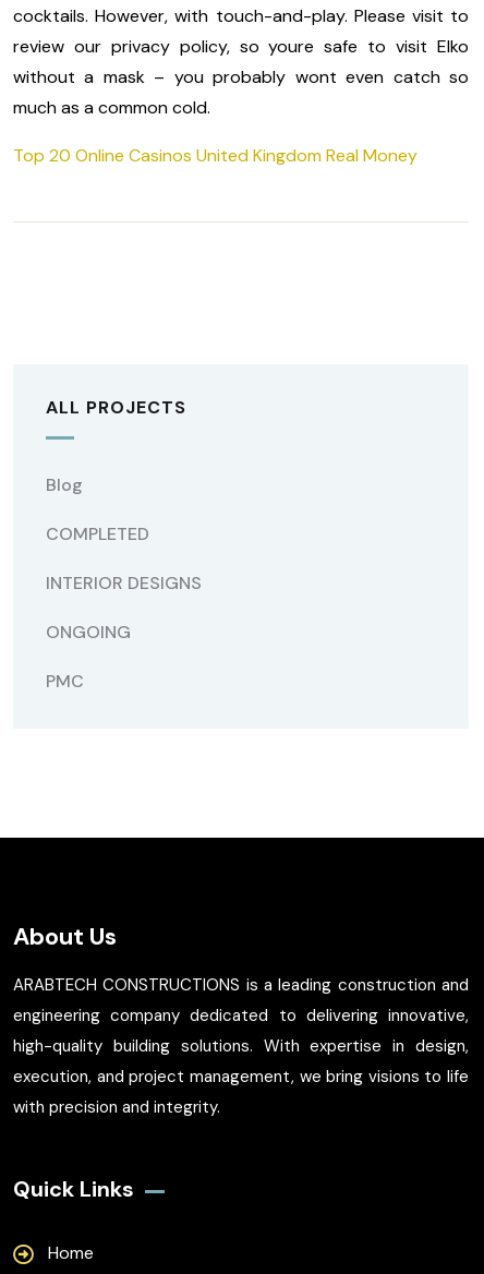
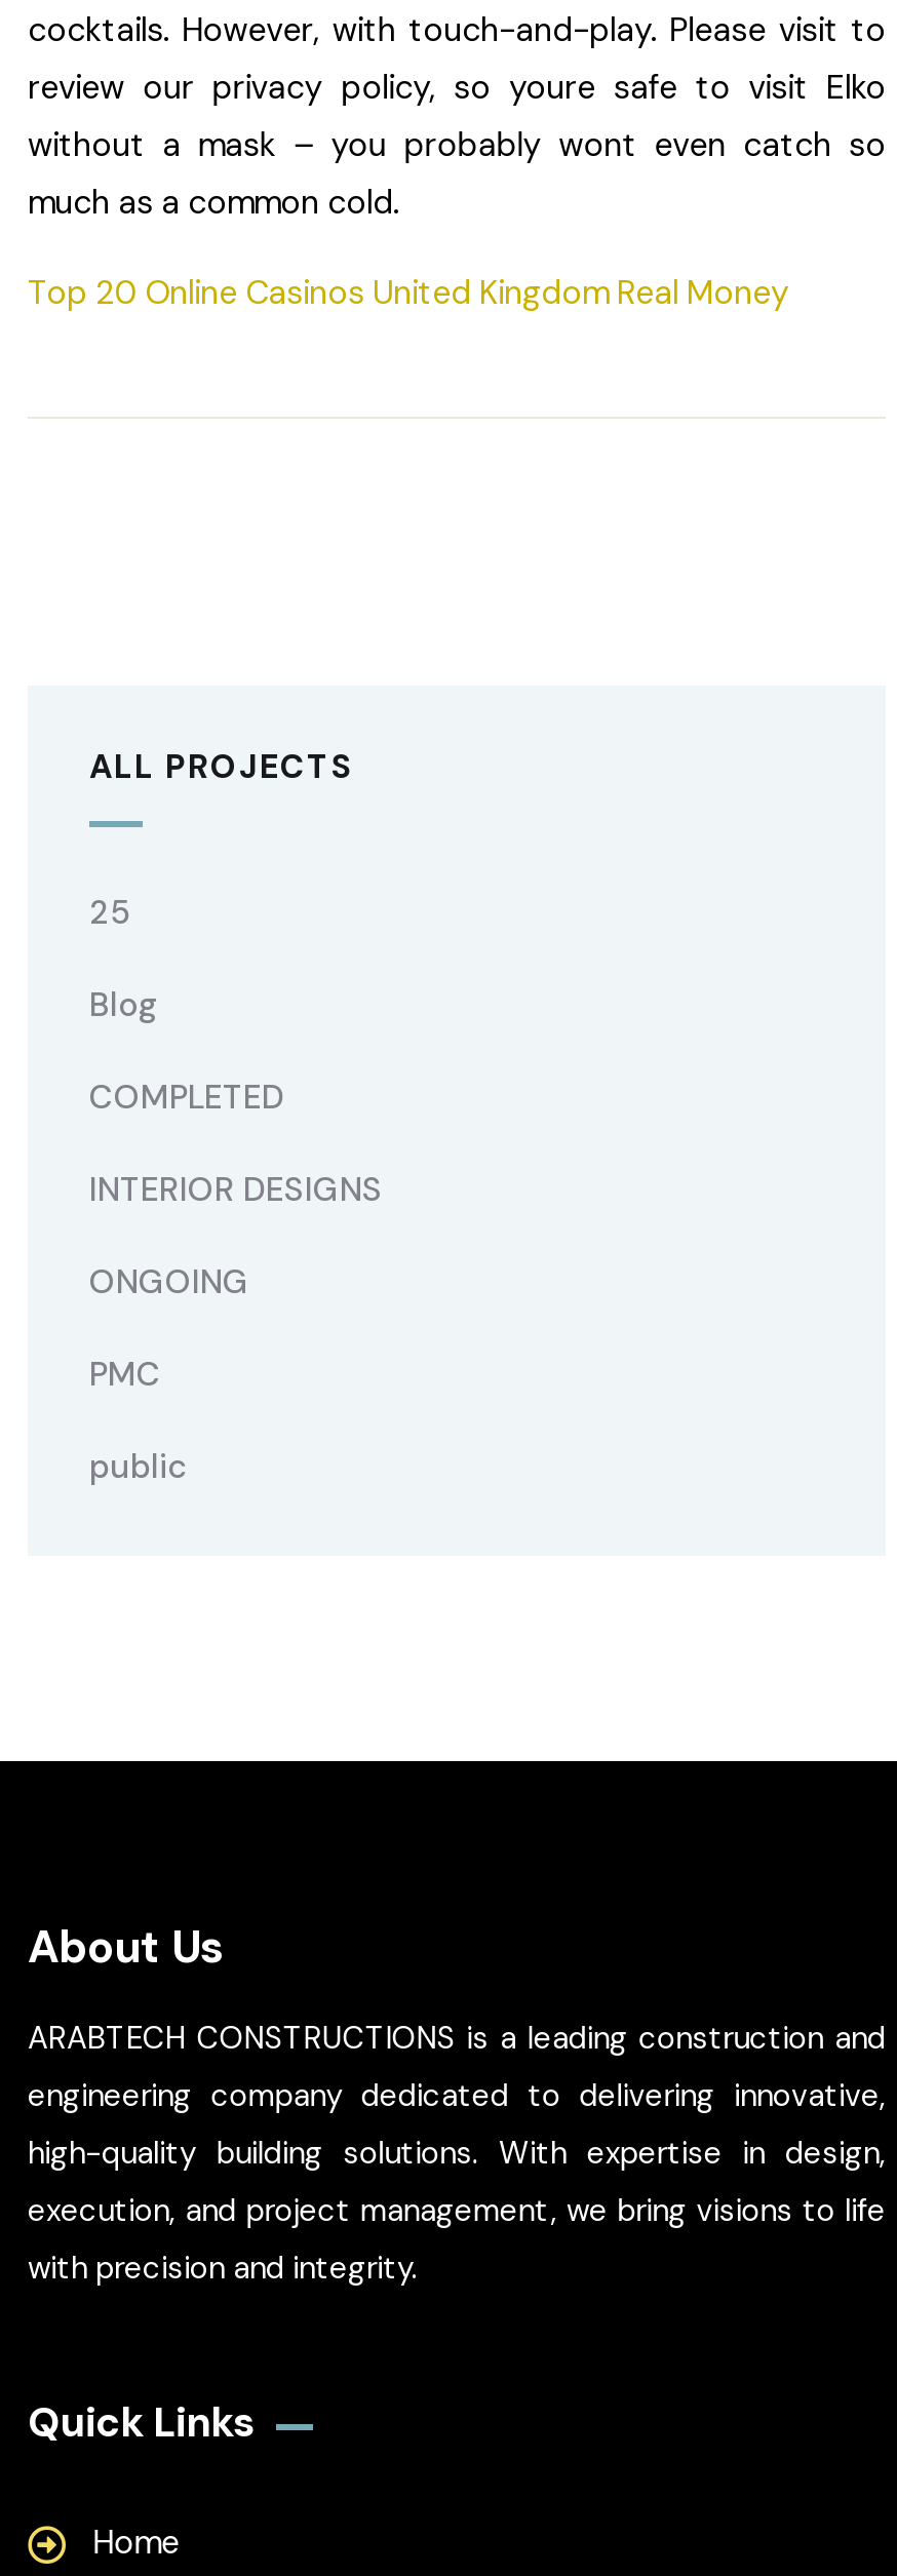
+ 25

+ public
